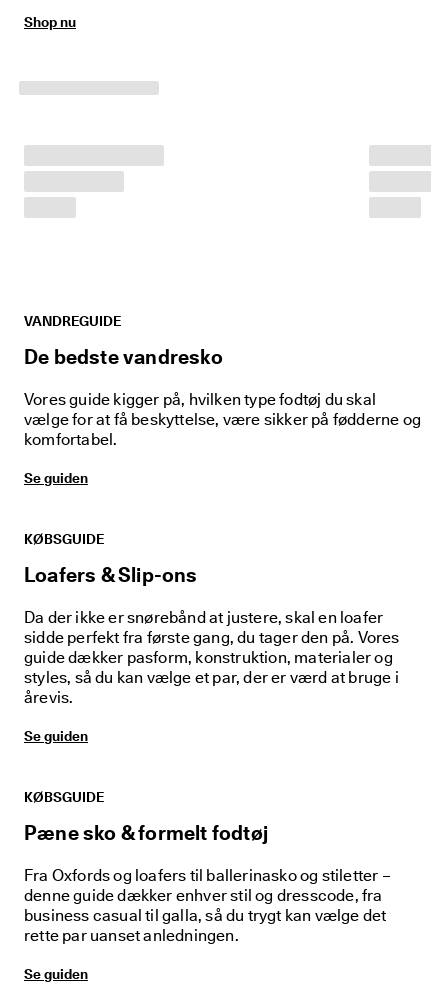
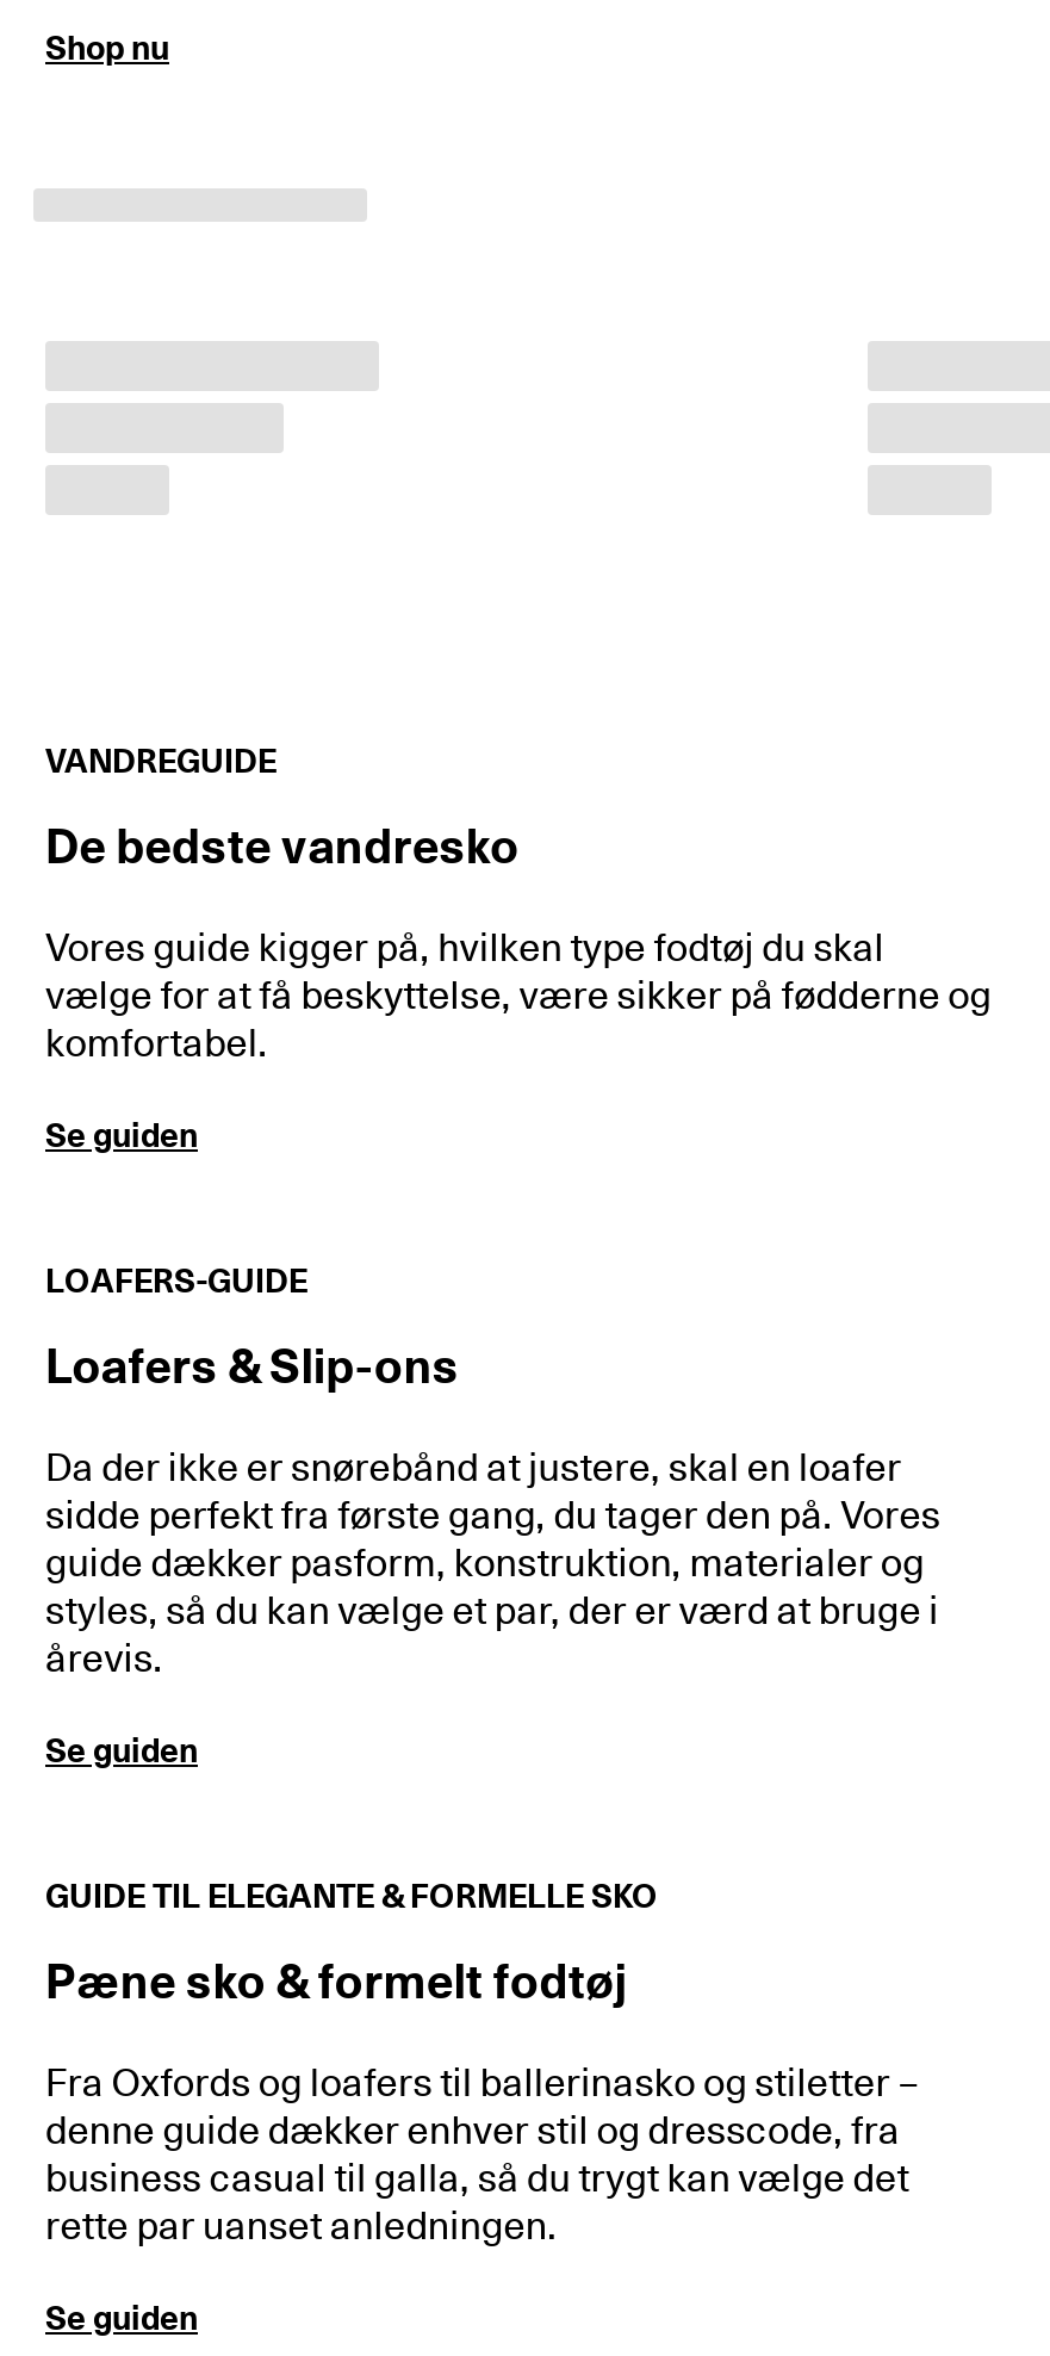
- KØBSGUIDE
+ LOAFERS-GUIDE

- KØBSGUIDE
+ GUIDE TIL ELEGANTE & FORMELLE SKO
